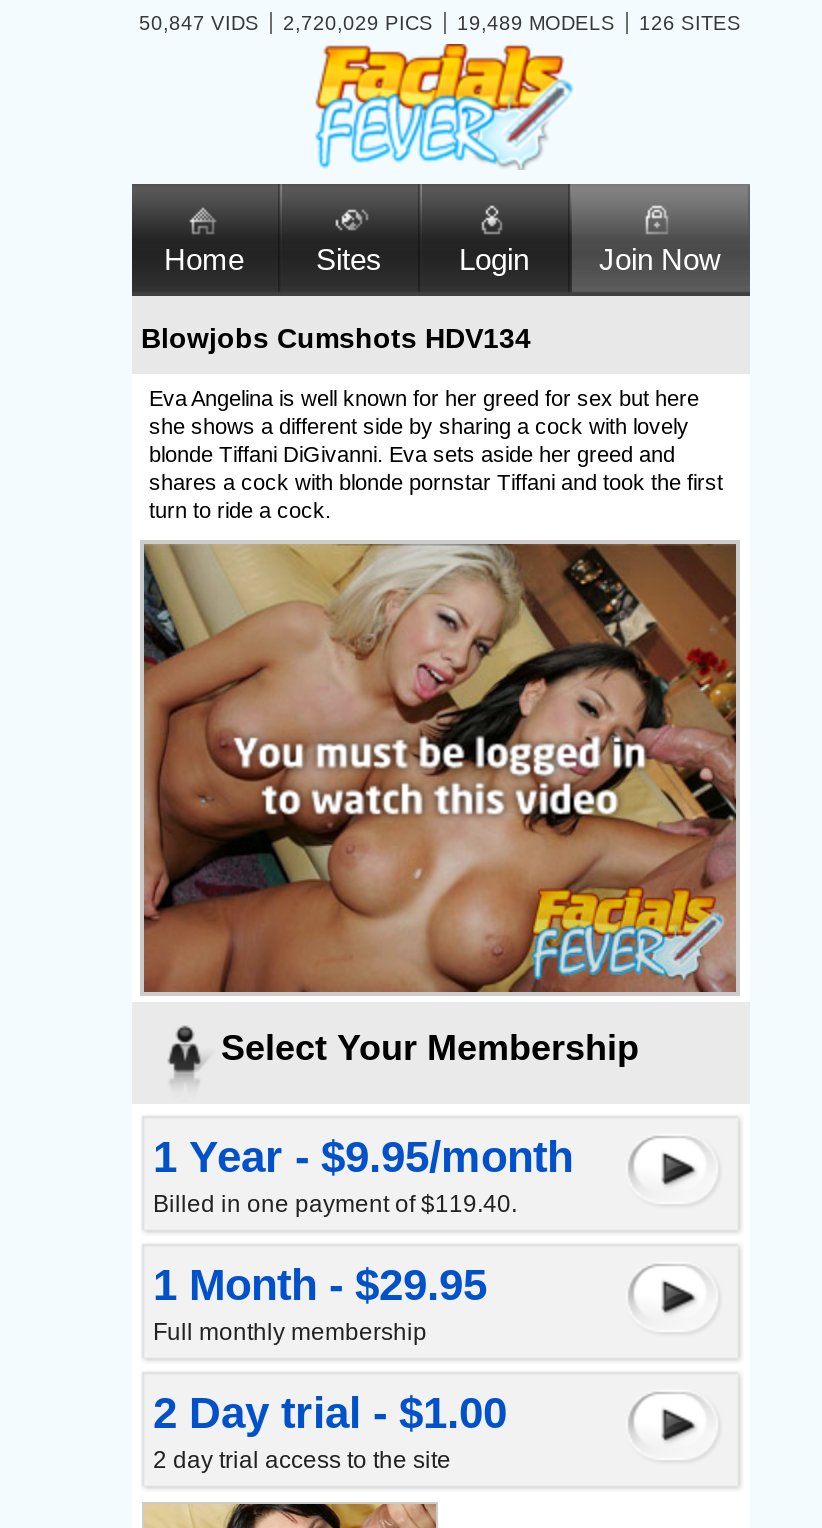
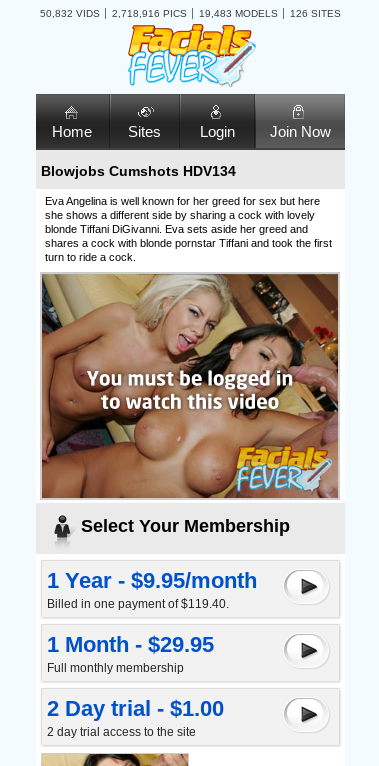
- 50,847 VIDS
+ 50,832 VIDS

- 2,720,029 PICS
+ 2,718,916 PICS

- 19,489 MODELS
+ 19,483 MODELS
